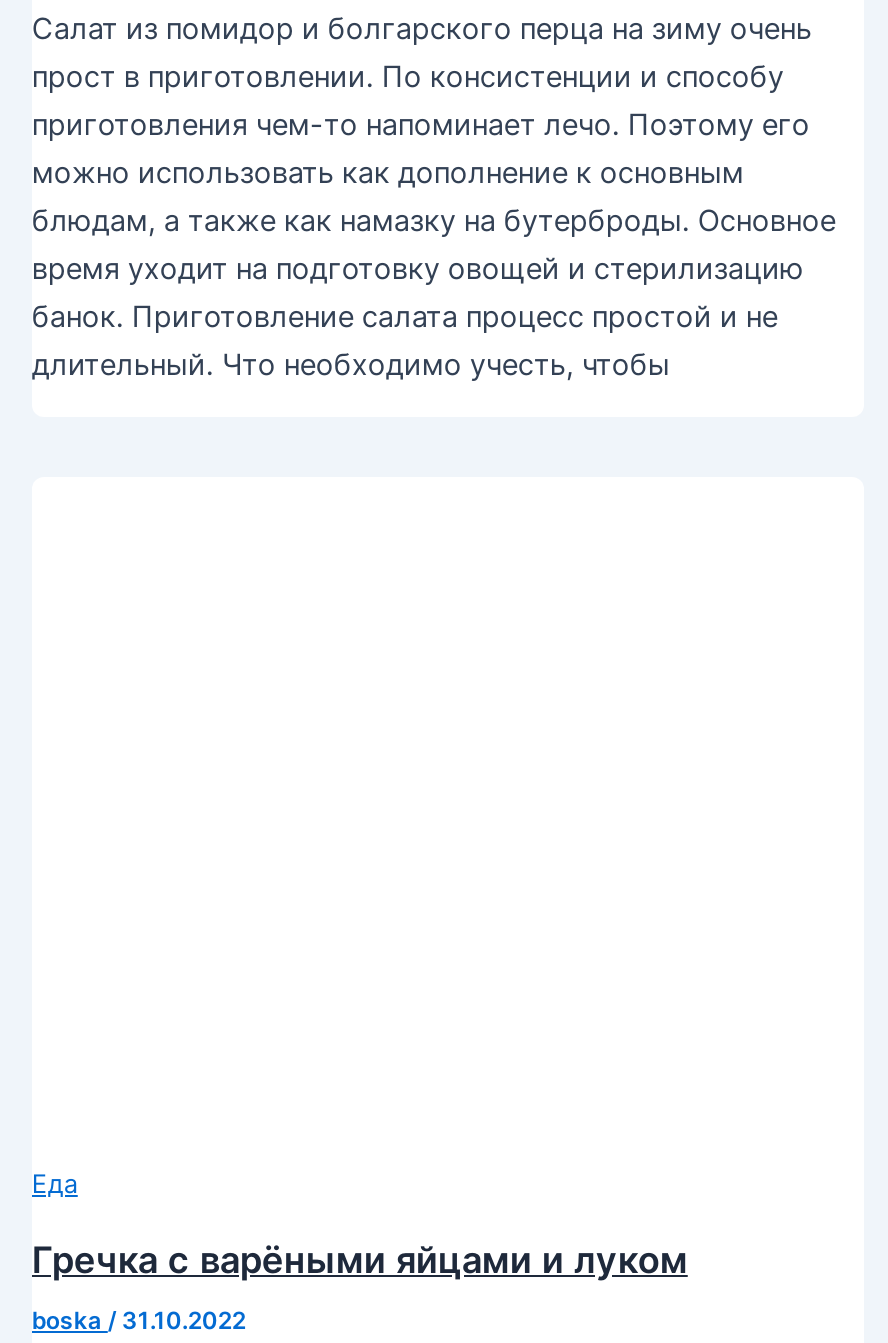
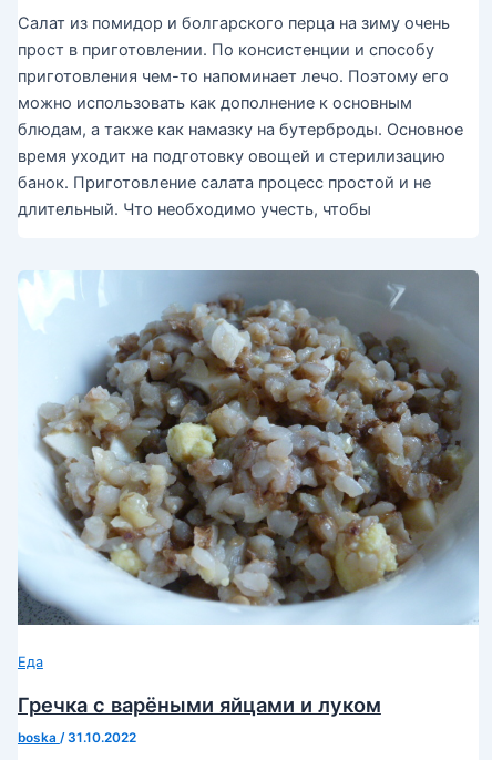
+ [image]
